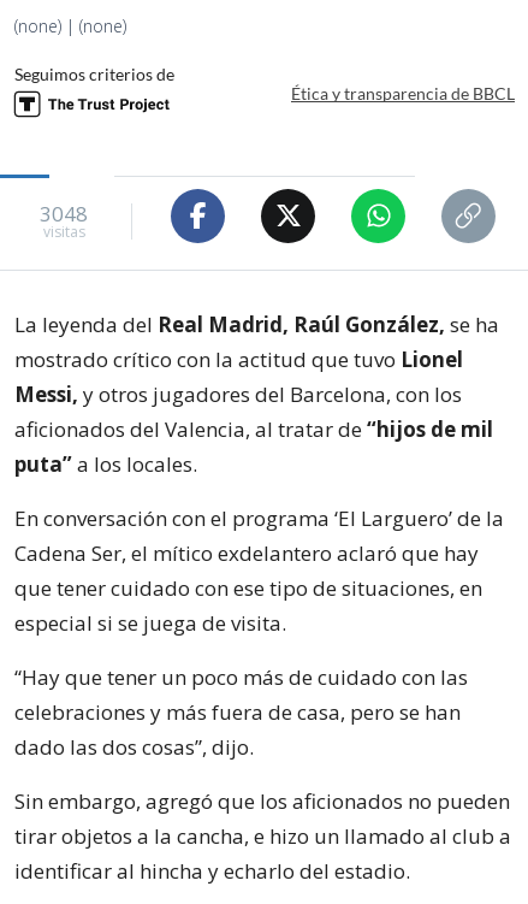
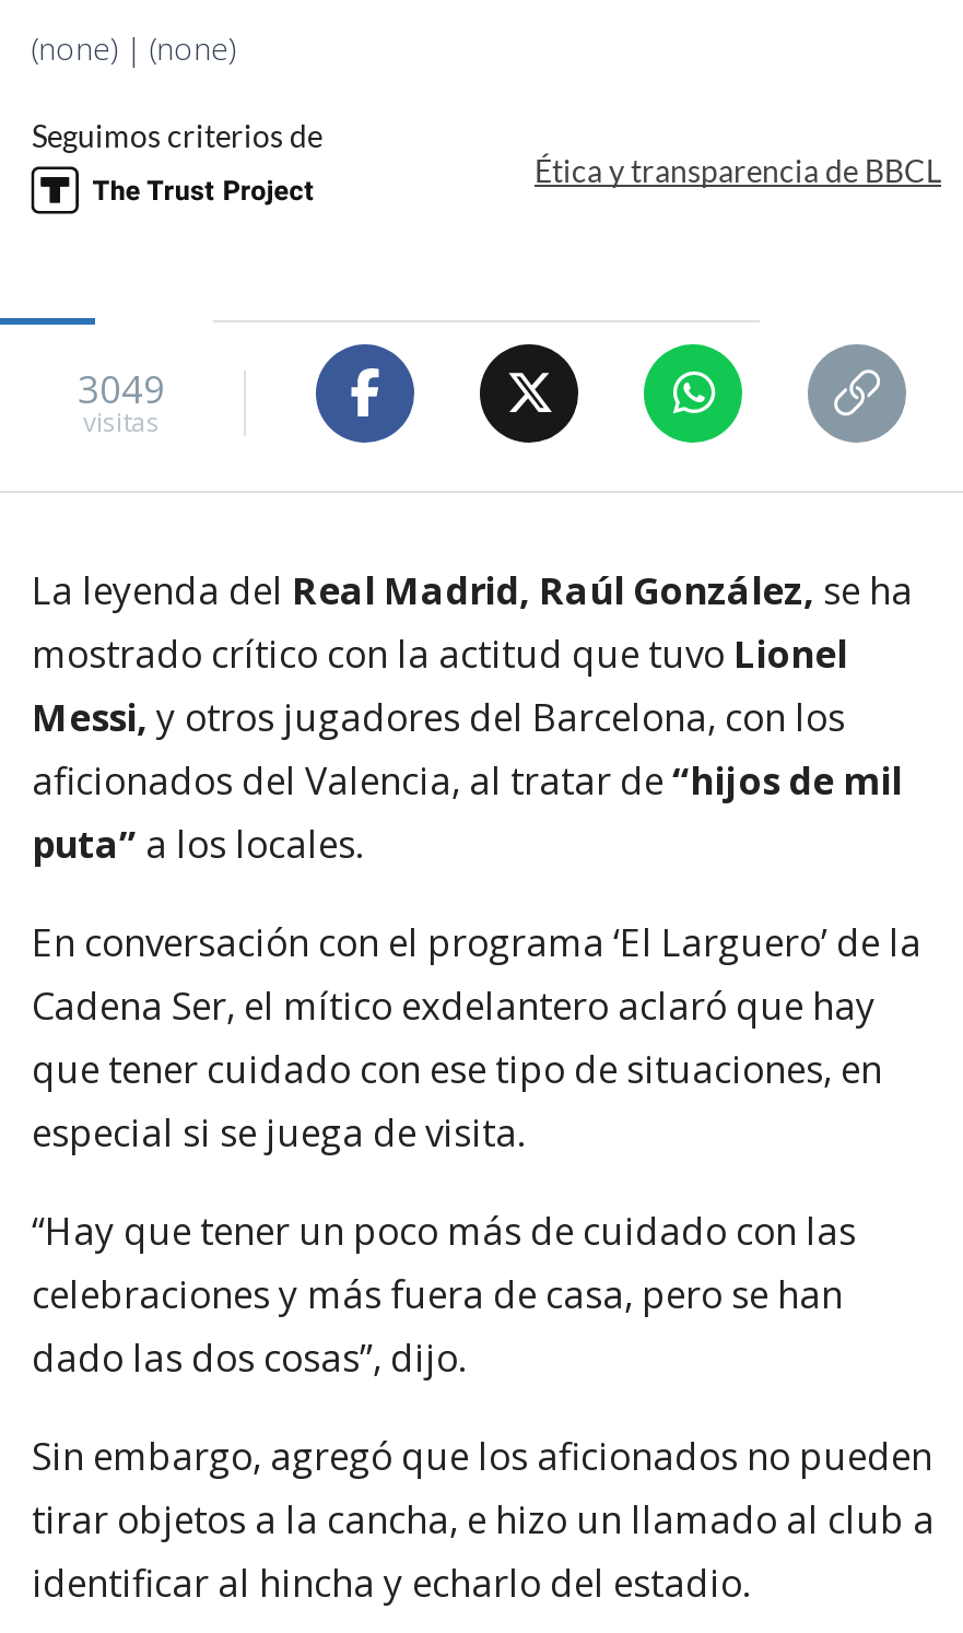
- 3048
+ 3049
